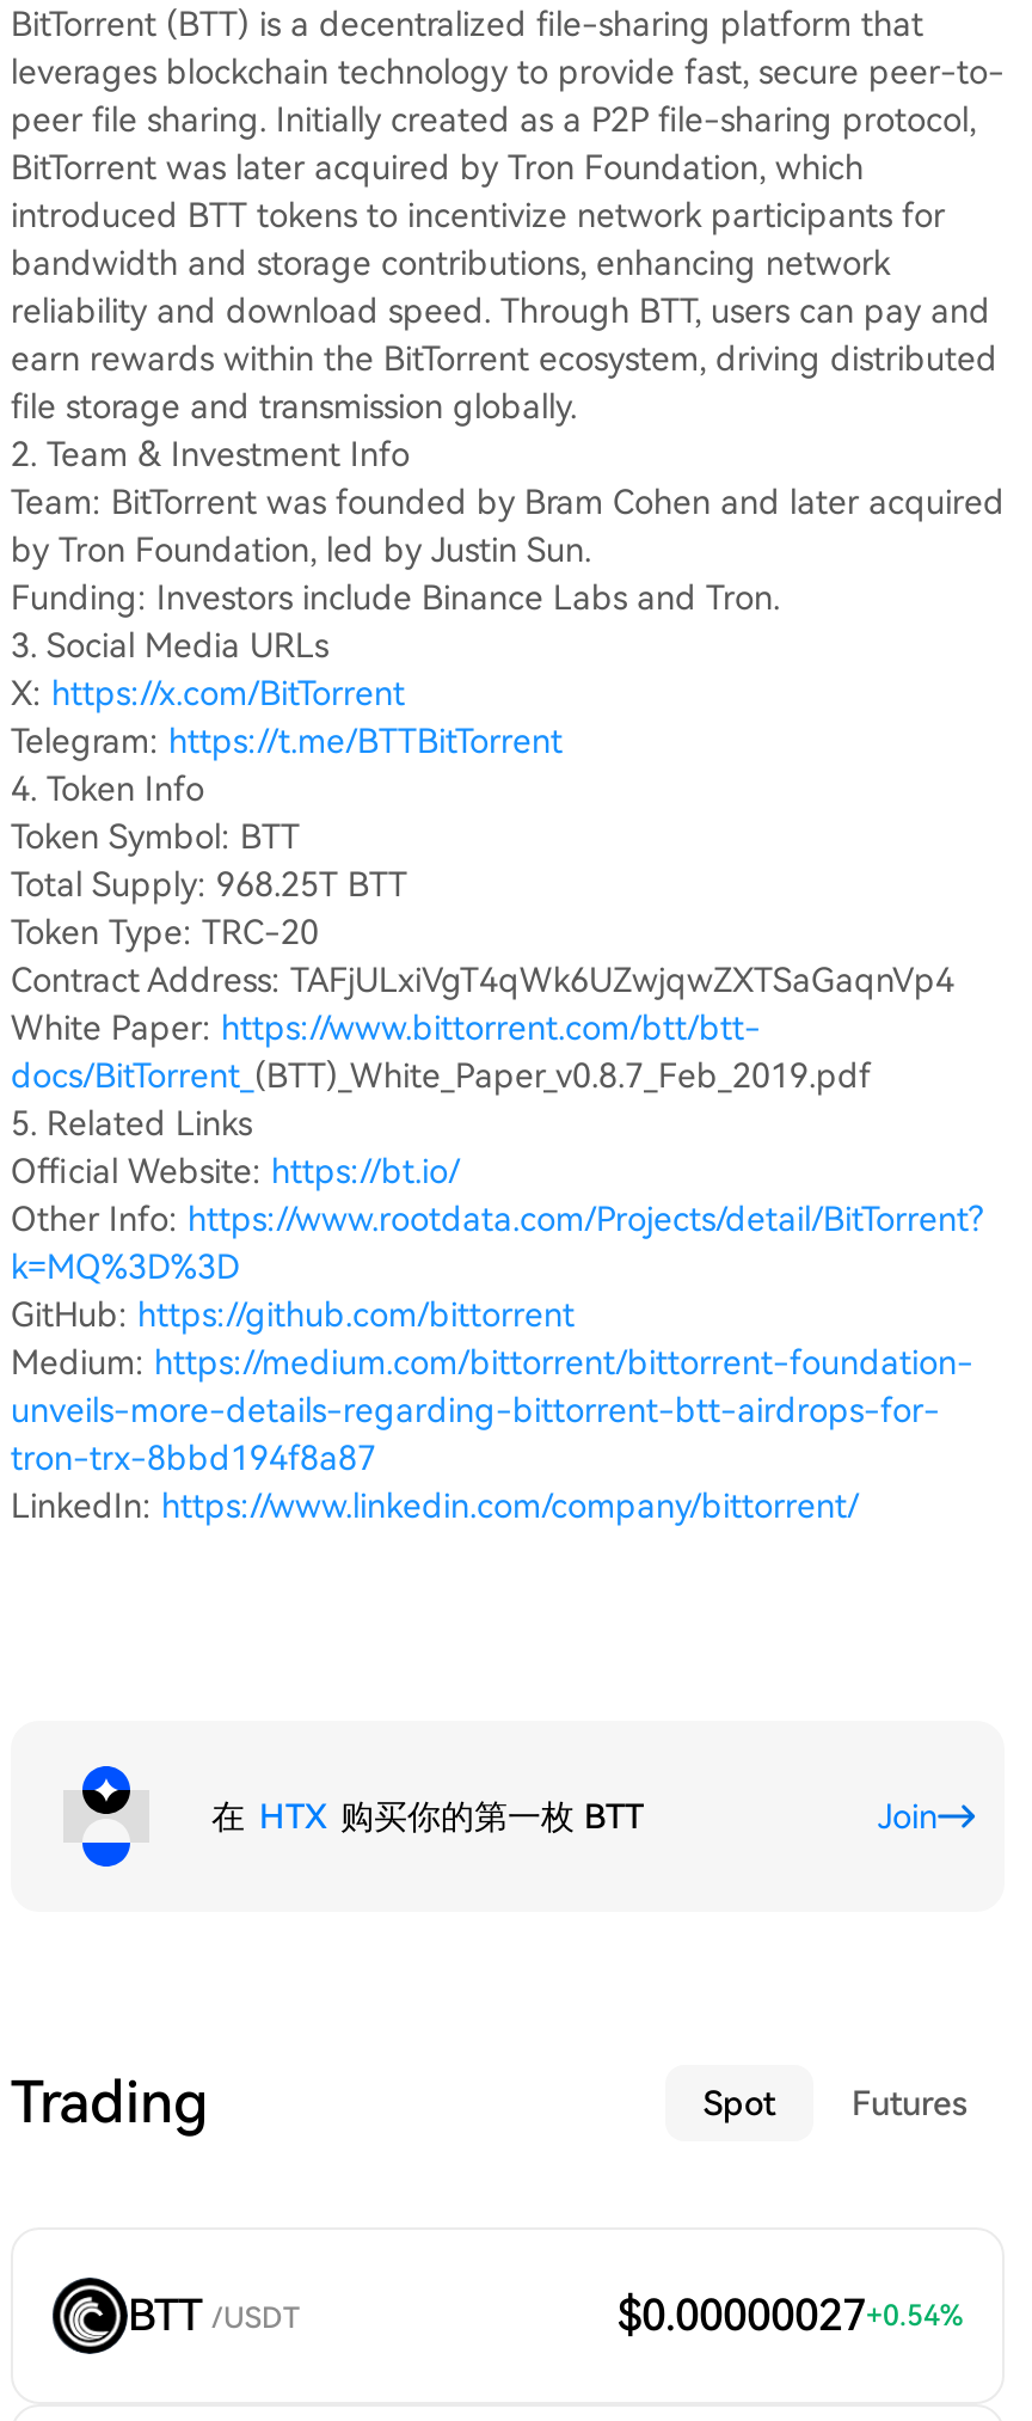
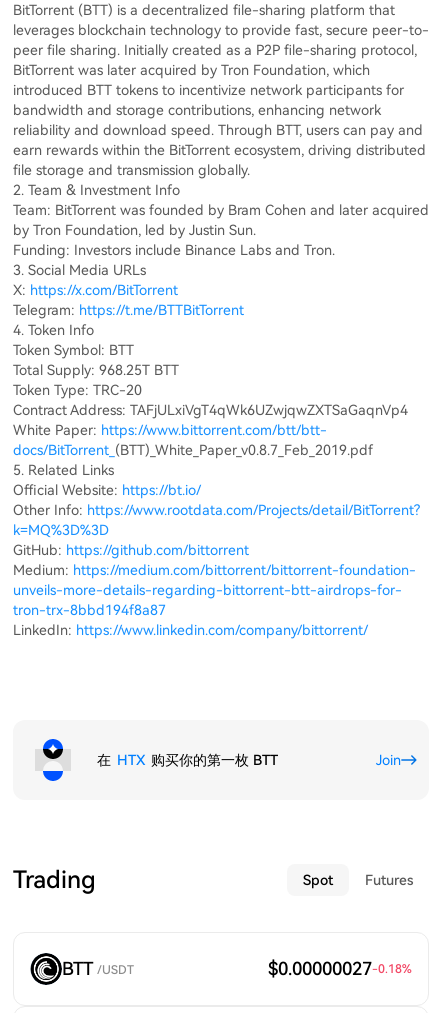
- $0.00000027+0.54%
+ $0.00000027-0.18%
